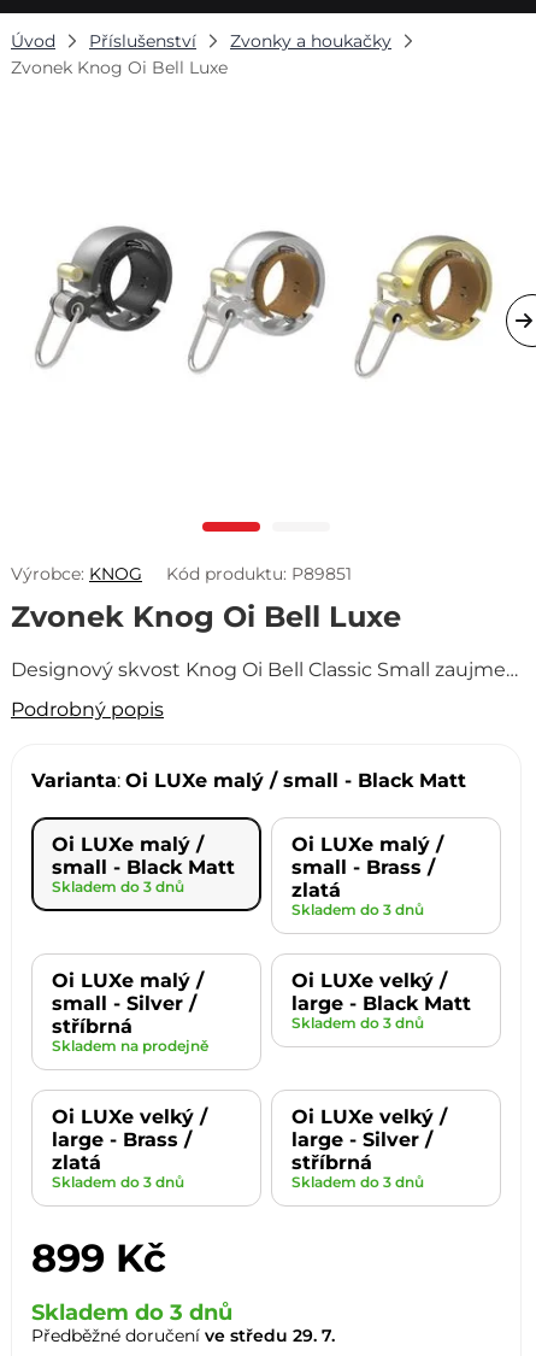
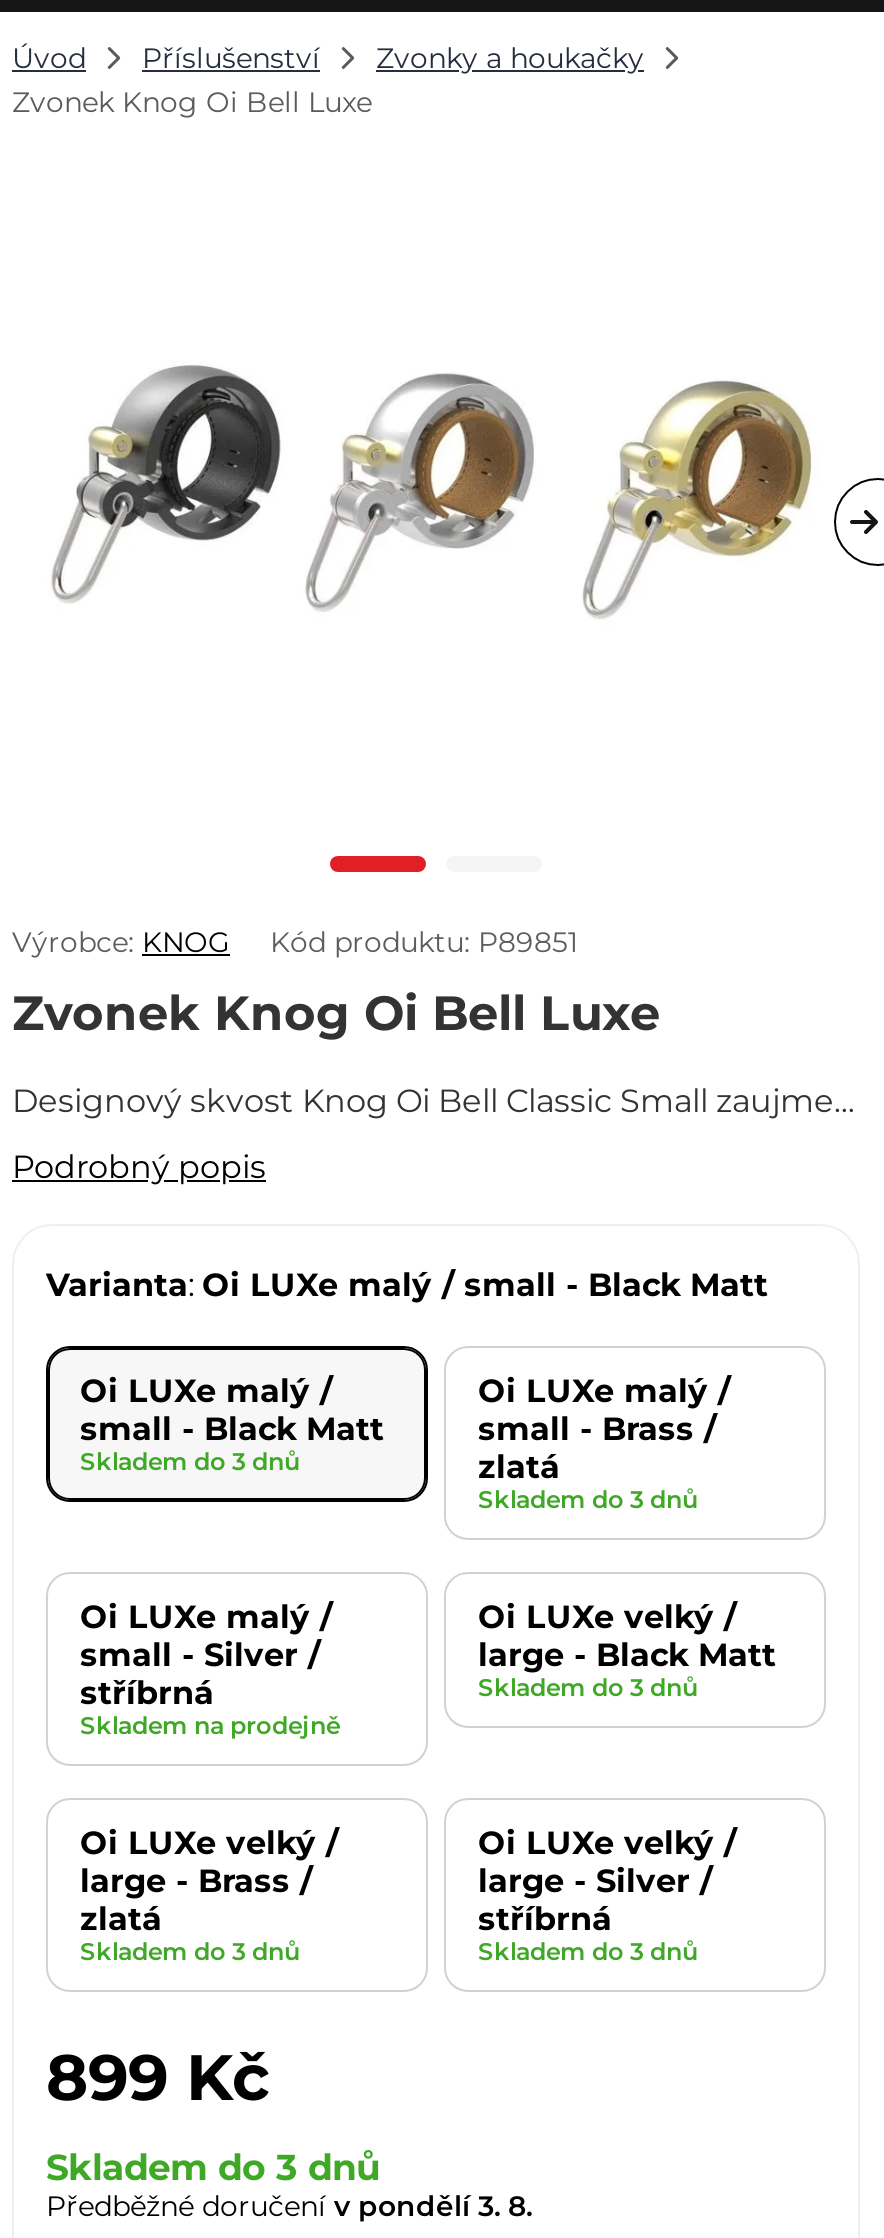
- Předběžné doručení ve středu 29. 7.
+ Předběžné doručení v pondělí 3. 8.
